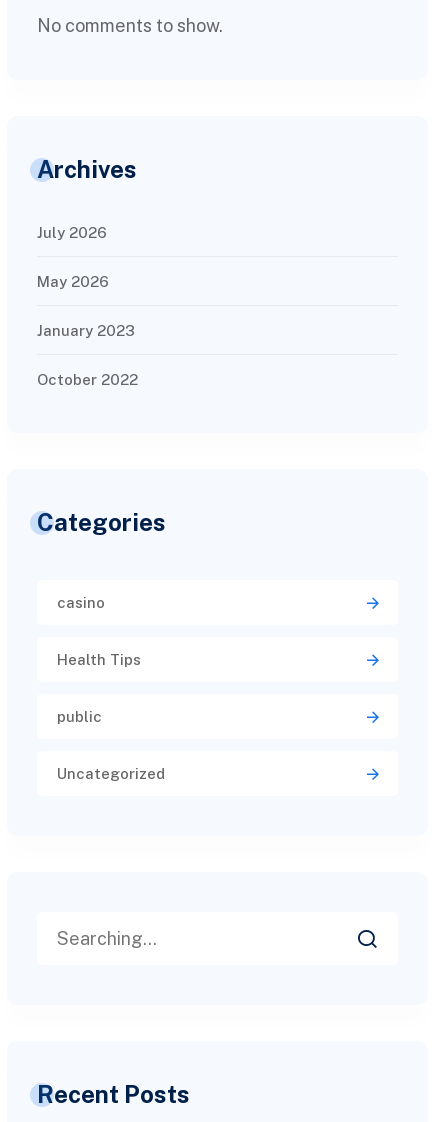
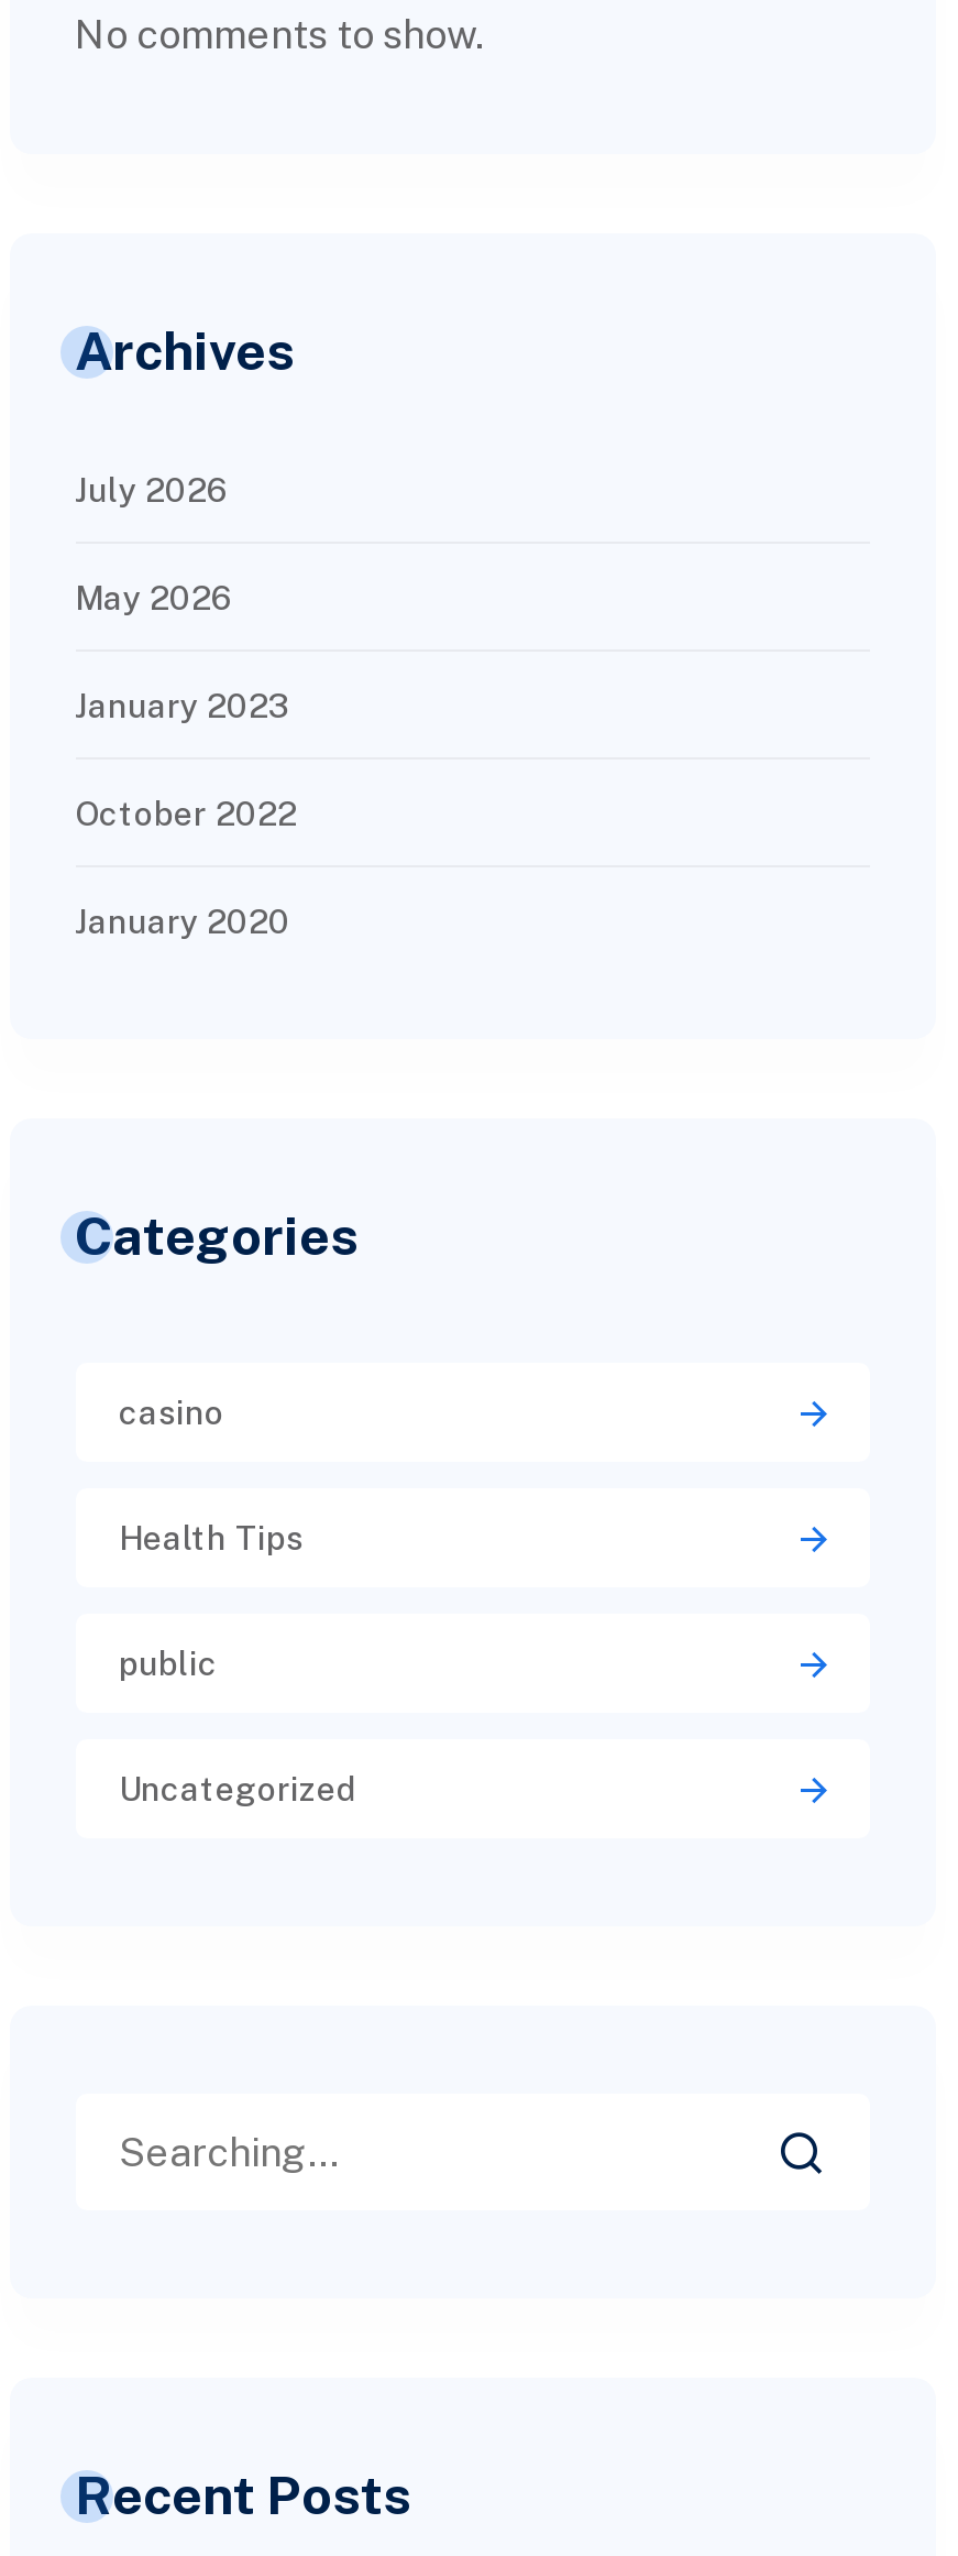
+ January 2020
